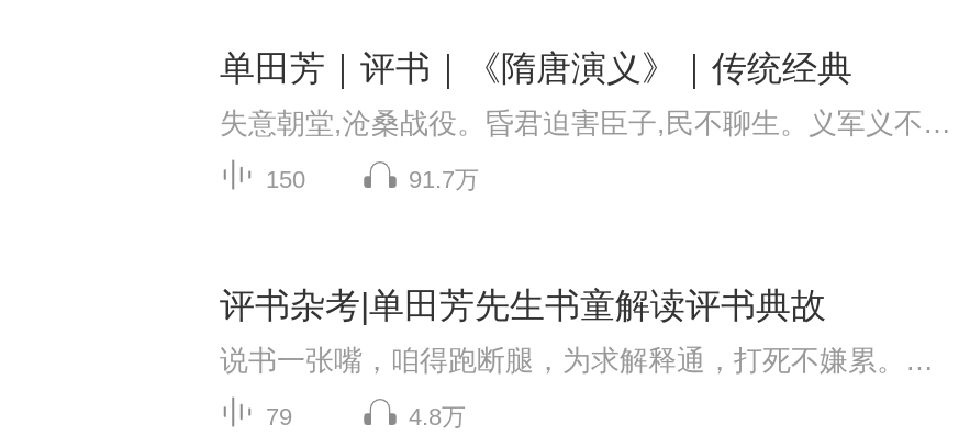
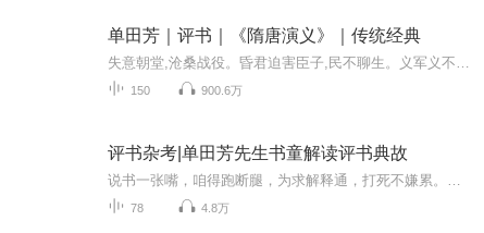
- 91.7万
+ 900.6万

- 79
+ 78
